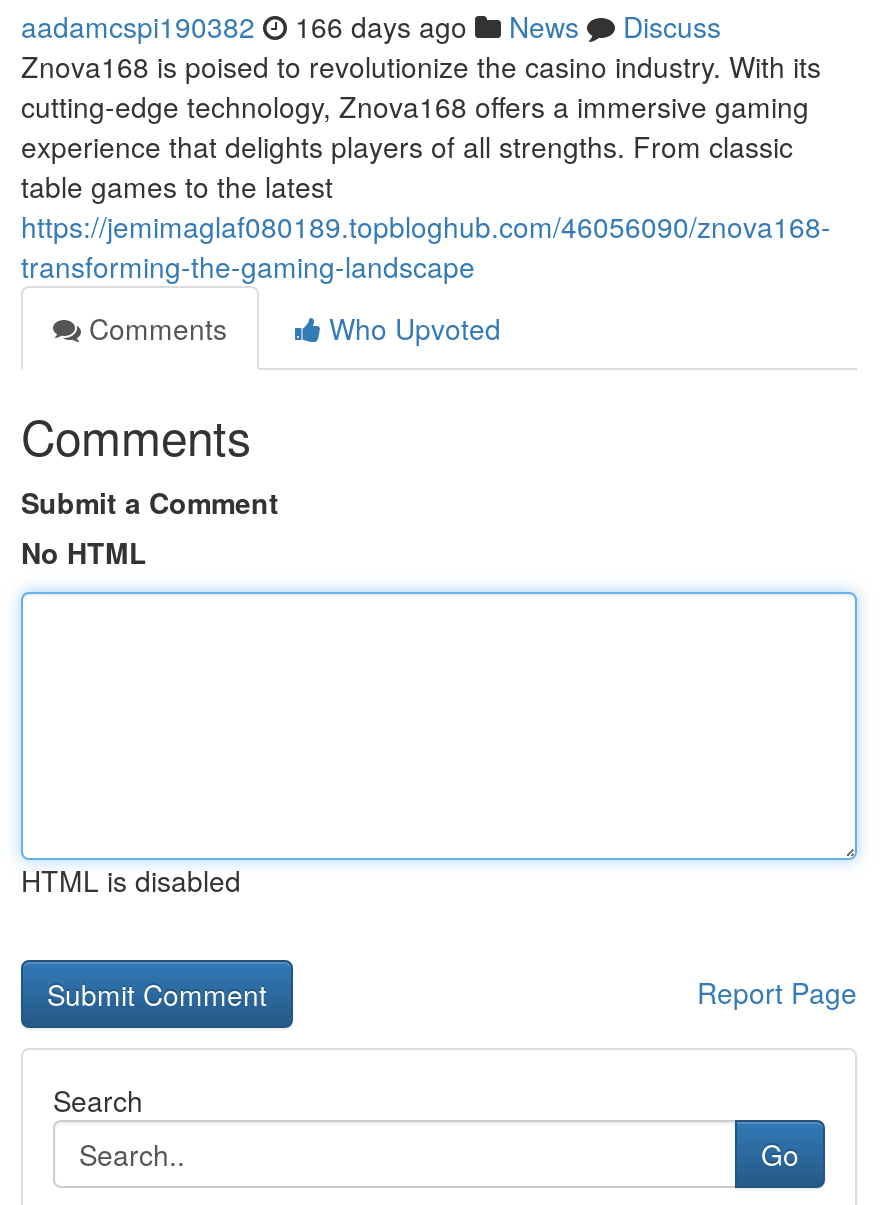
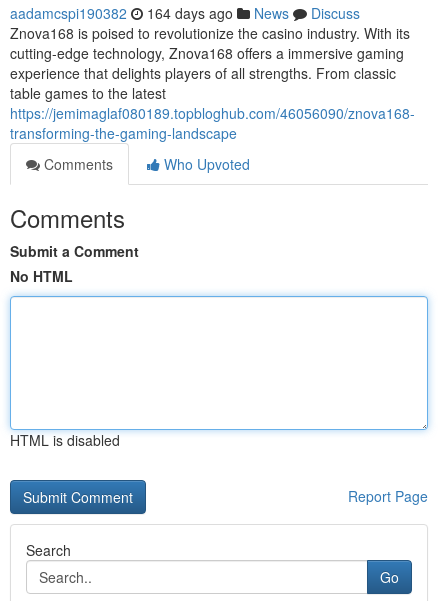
- aadamcspi190382 166 days ago News Discuss
+ aadamcspi190382 164 days ago News Discuss
